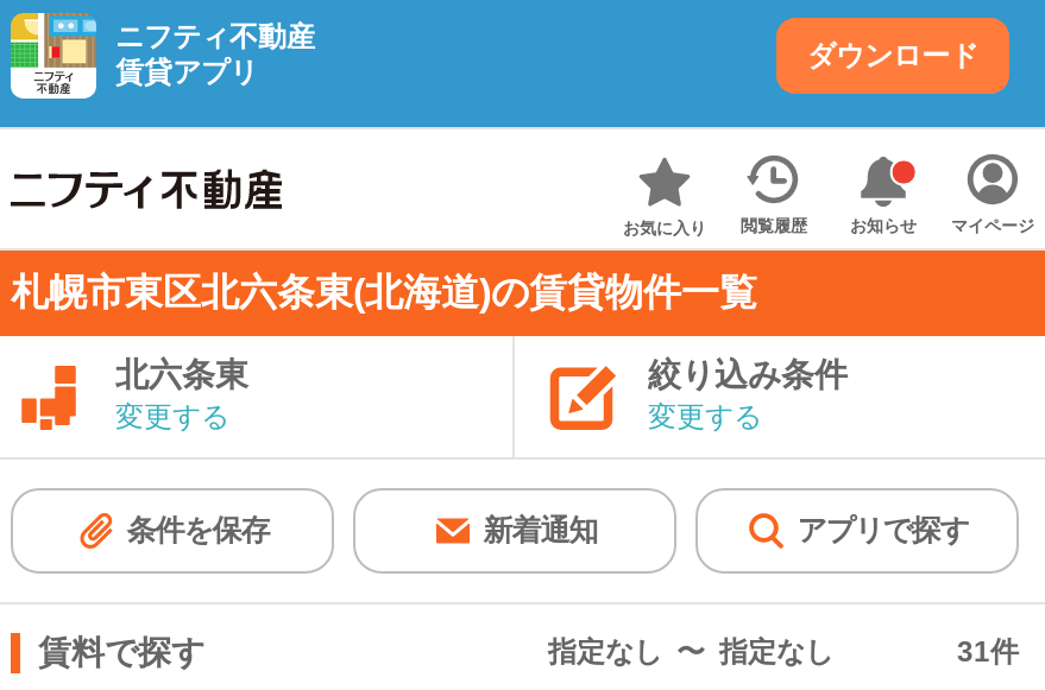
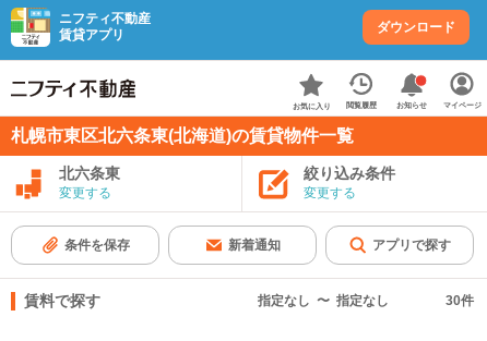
- 31件
+ 30件
